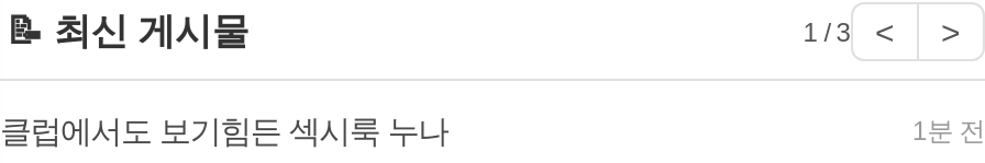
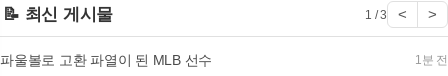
- 클럽에서도 보기힘든 섹시룩 누나
+ 파울볼로 고환 파열이 된 MLB 선수
